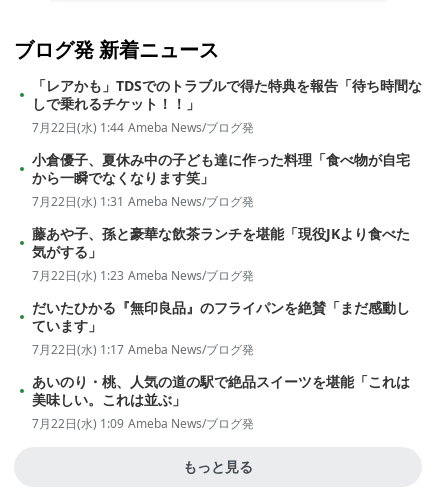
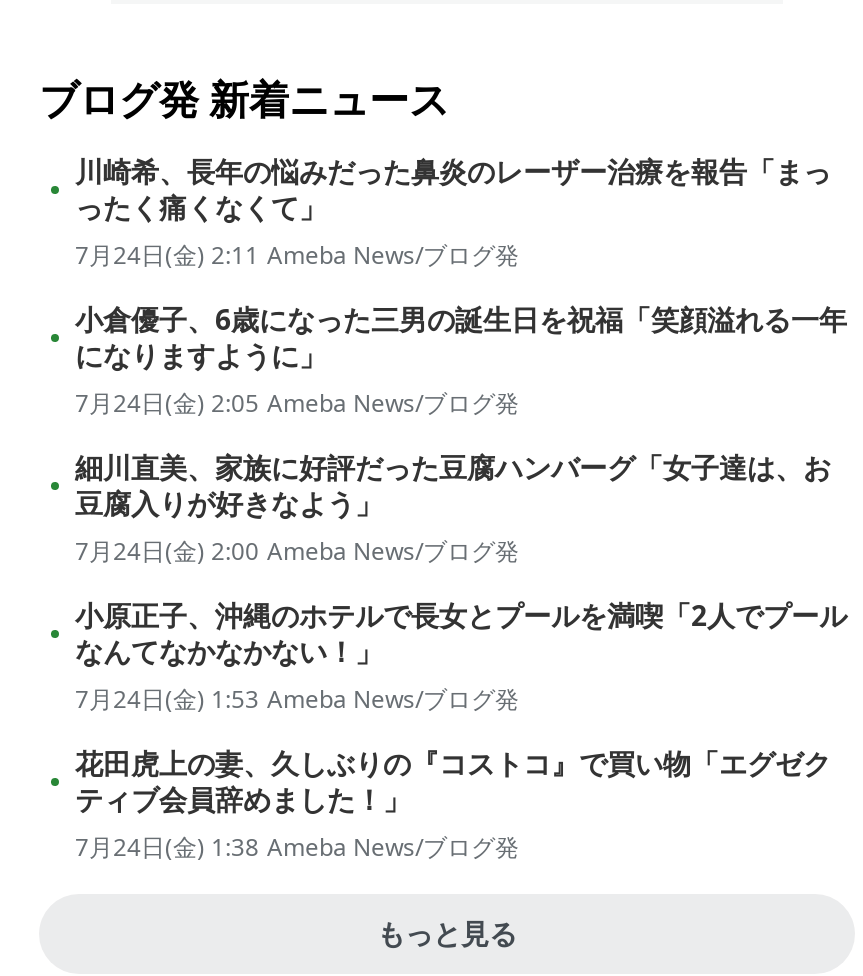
- 「レアかも」TDSでのトラブルで得た特典を報告「待ち時間な
- しで乗れるチケット！！」
- 7月22日(水) 1:44 Ameba News/ブログ発
+ 川崎希、長年の悩みだった鼻炎のレーザー治療を報告「まっ
+ ったく痛くなくて」
+ 7月24日(金) 2:11 Ameba News/ブログ発

- 小倉優子、夏休み中の子ども達に作った料理「食べ物が自宅
- から一瞬でなくなります笑」
- 7月22日(水) 1:31 Ameba News/ブログ発
+ 小倉優子、6歳になった三男の誕生日を祝福「笑顔溢れる一年
+ になりますように」
+ 7月24日(金) 2:05 Ameba News/ブログ発

- 藤あや子、孫と豪華な飲茶ランチを堪能「現役JKより食べた
- 気がする」
- 7月22日(水) 1:23 Ameba News/ブログ発
+ 細川直美、家族に好評だった豆腐ハンバーグ「女子達は、お
+ 豆腐入りが好きなよう」
+ 7月24日(金) 2:00 Ameba News/ブログ発

- だいたひかる『無印良品』のフライパンを絶賛「まだ感動し
- ています」
- 7月22日(水) 1:17 Ameba News/ブログ発
+ 小原正子、沖縄のホテルで長女とプールを満喫「2人でプール
+ なんてなかなかない！」
+ 7月24日(金) 1:53 Ameba News/ブログ発

- あいのり・桃、人気の道の駅で絶品スイーツを堪能「これは
- 美味しい。これは並ぶ」
- 7月22日(水) 1:09 Ameba News/ブログ発
+ 花田虎上の妻、久しぶりの『コストコ』で買い物「エグゼク
+ ティブ会員辞めました！」
+ 7月24日(金) 1:38 Ameba News/ブログ発
